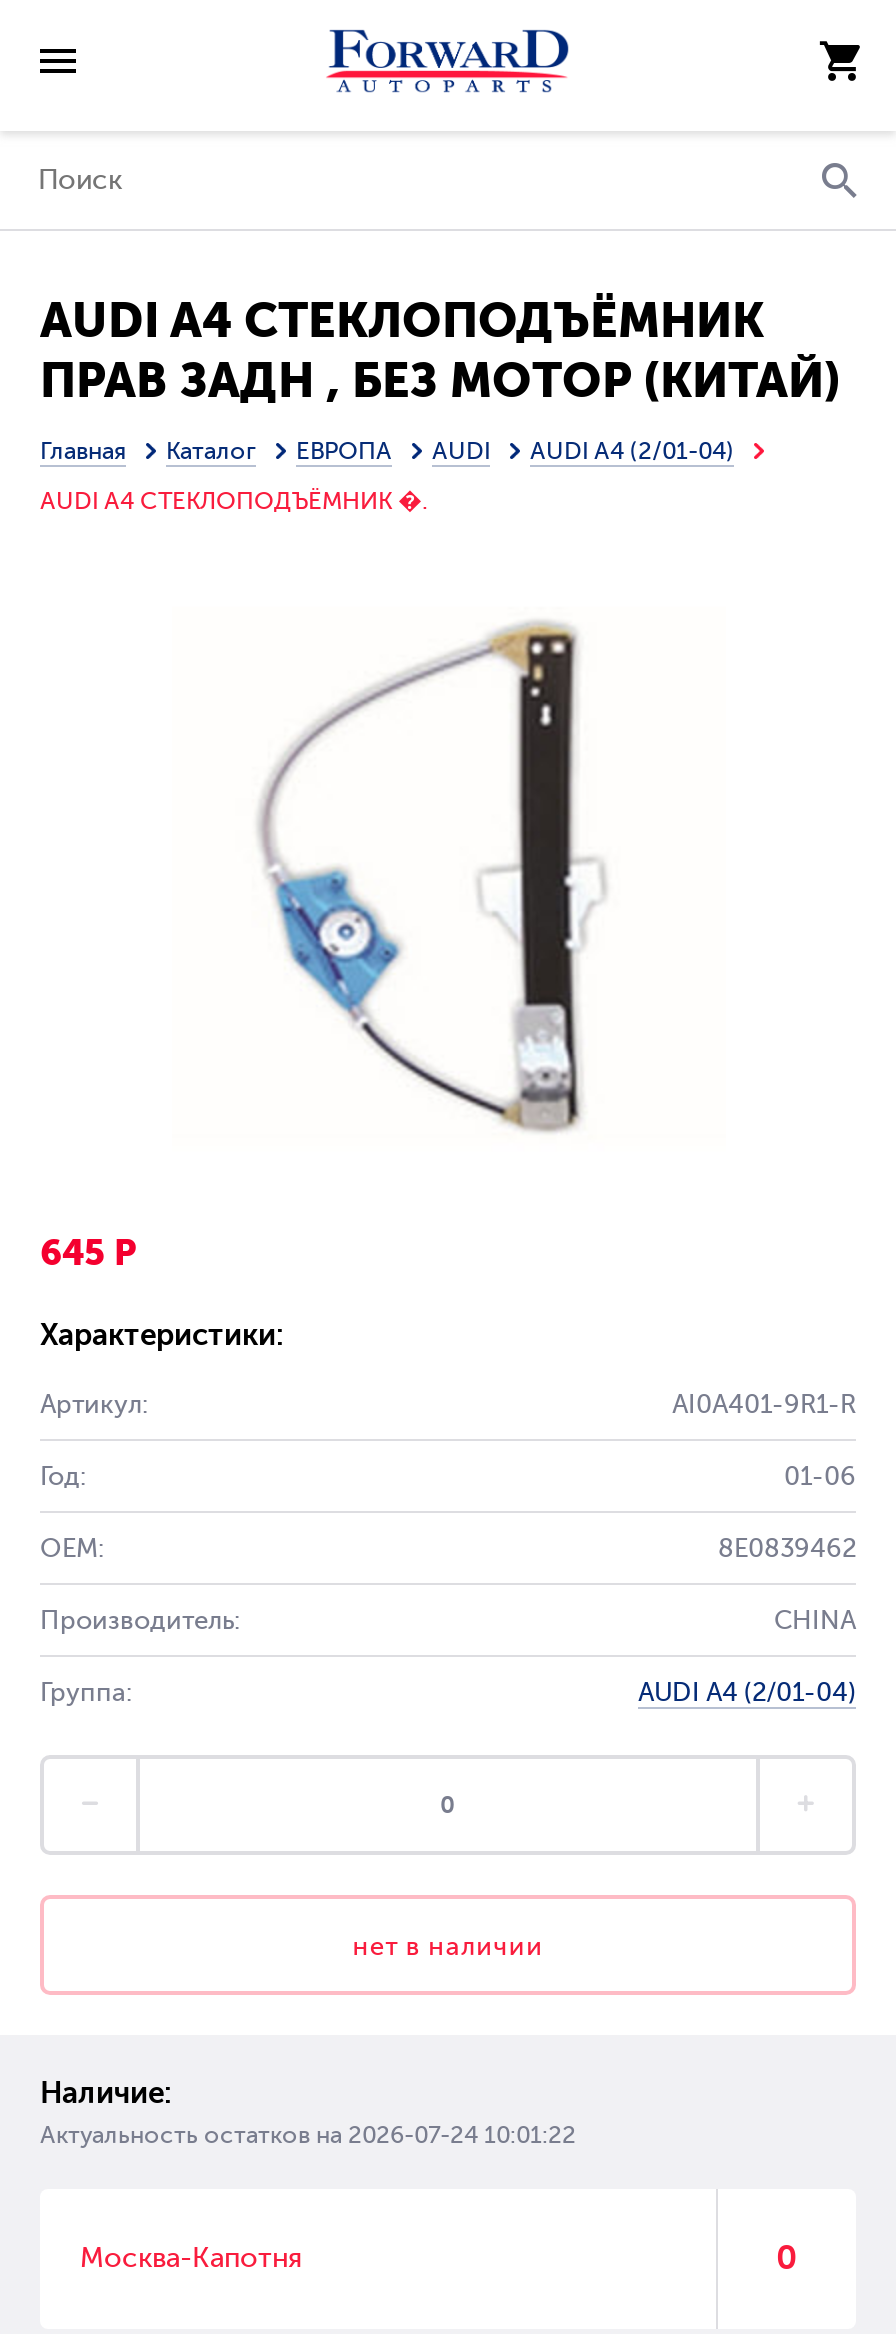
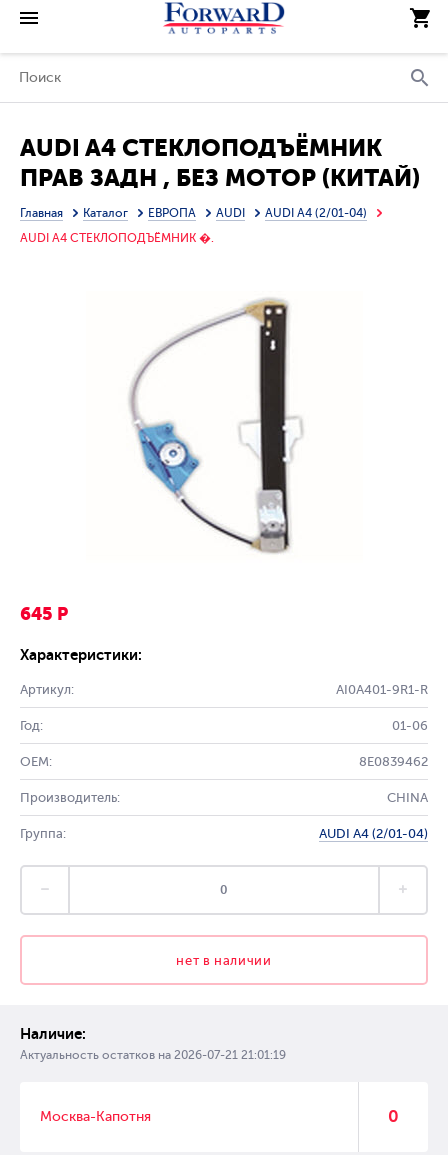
- Актуальность остатков на 2026-07-24 10:01:22
+ Актуальность остатков на 2026-07-21 21:01:19
